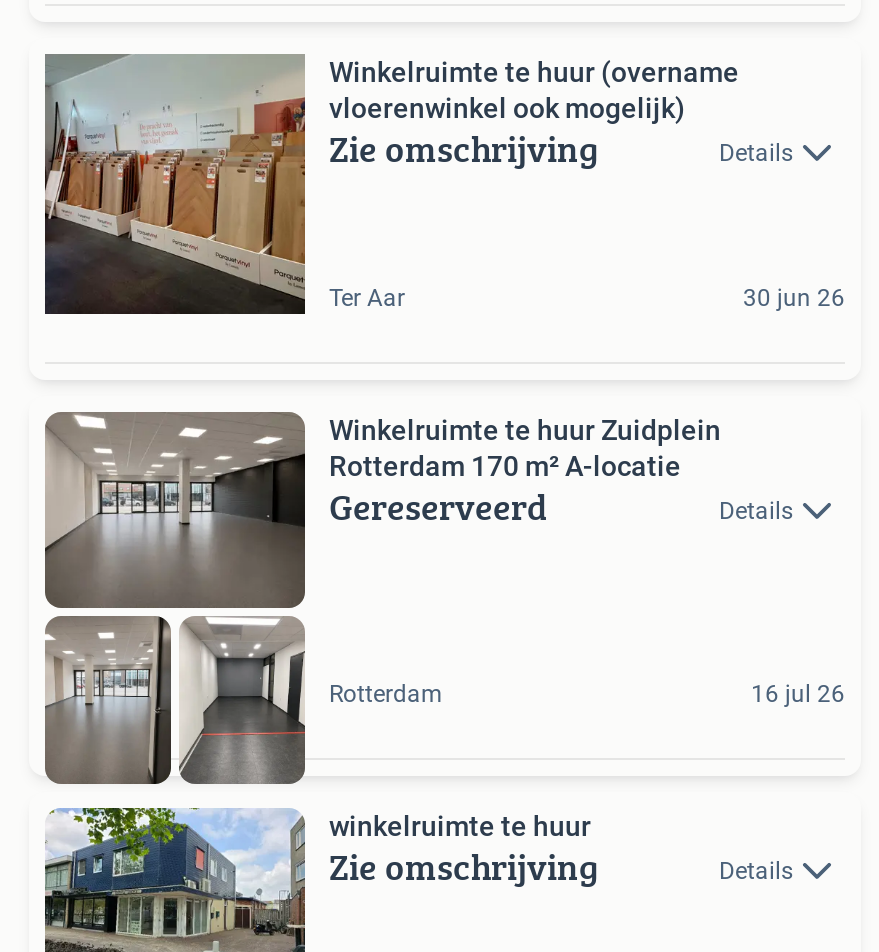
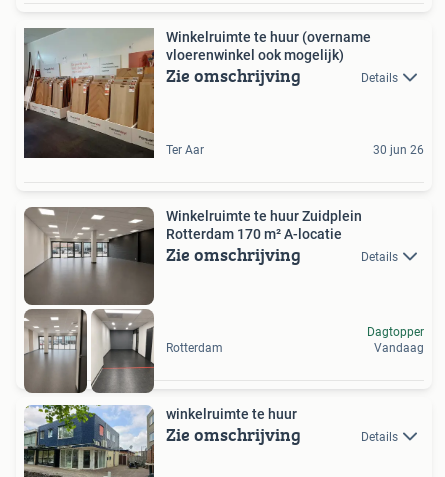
- Gereserveerd
+ Zie omschrijving

- 16 jul 26
+ Dagtopper
+ Vandaag
